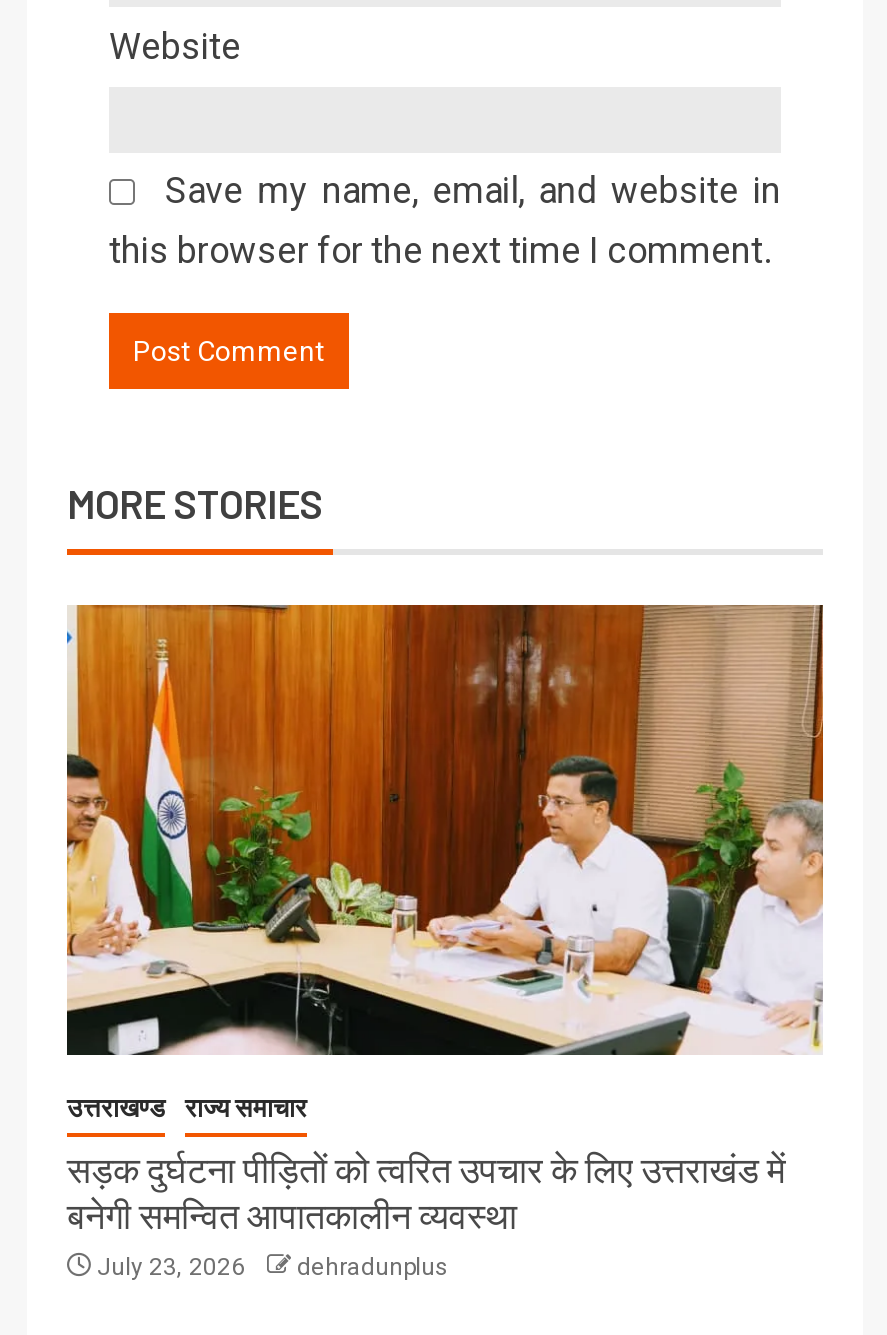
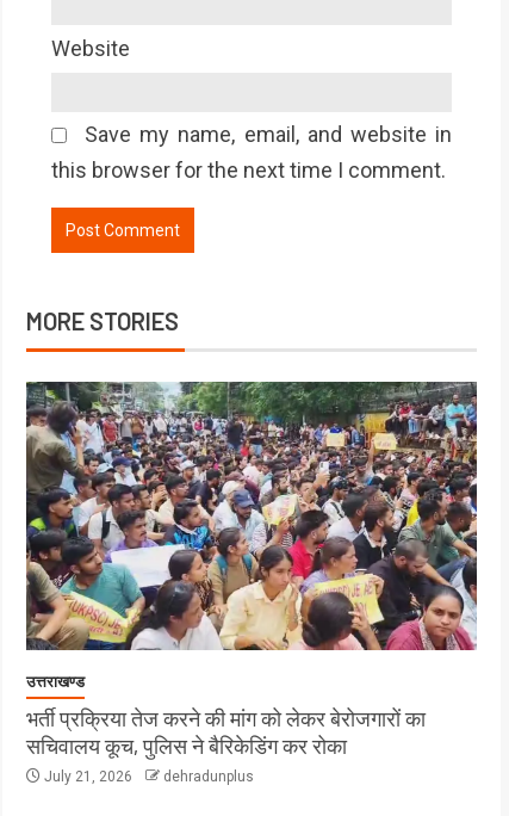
- [image]
+ [image]

- राज्य समाचार
- सड़क दुर्घटना पीड़ितों को त्वरित उपचार के लिए उत्तराखंड में
- बनेगी समन्वित आपातकालीन व्यवस्था
- July 23, 2026
+ भर्ती प्रक्रिया तेज करने की मांग को लेकर बेरोजगारों का
+ सचिवालय कूच, पुलिस ने बैरिकेडिंग कर रोका
+ July 21, 2026
